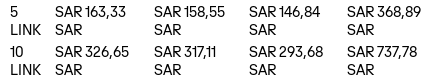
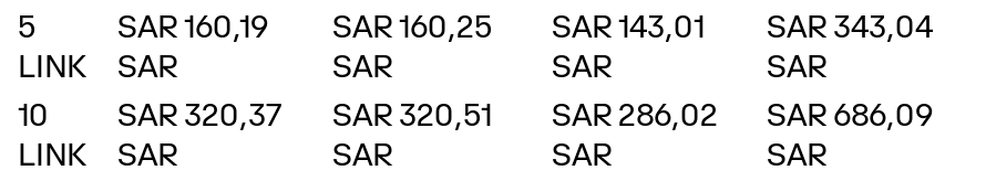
- SAR 163,33
+ SAR 160,19

- SAR 158,55
+ SAR 160,25

- SAR 146,84
+ SAR 143,01

- SAR 368,89
+ SAR 343,04

- SAR 326,65
+ SAR 320,37

- SAR 317,11
+ SAR 320,51

- SAR 293,68
+ SAR 286,02

- SAR 737,78
+ SAR 686,09
